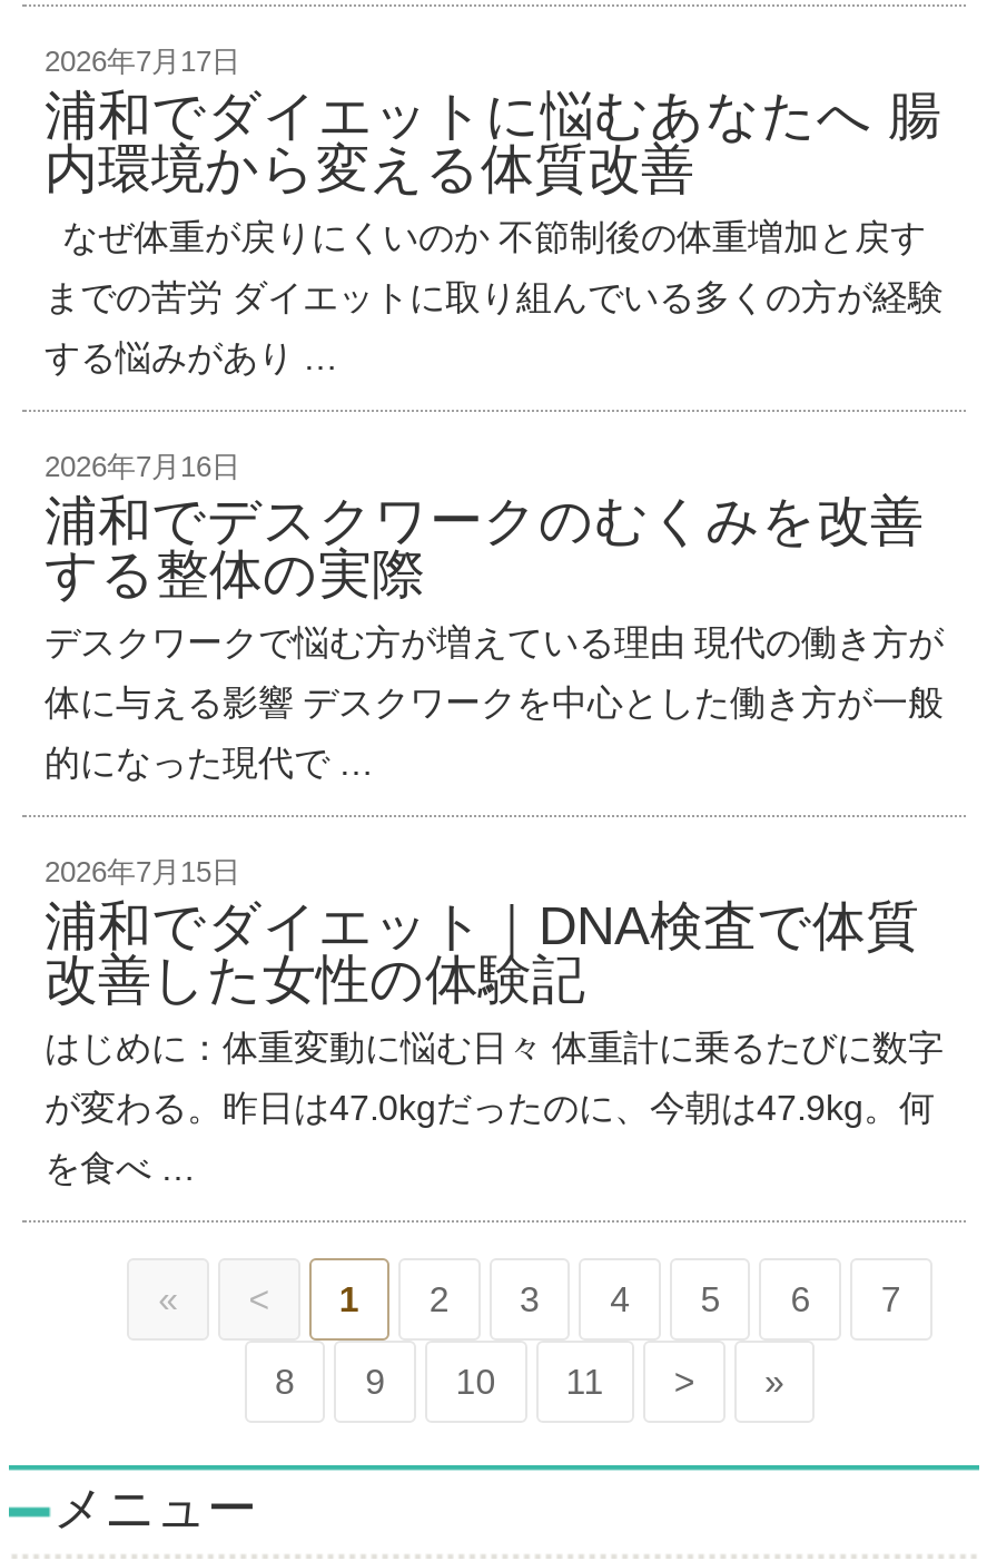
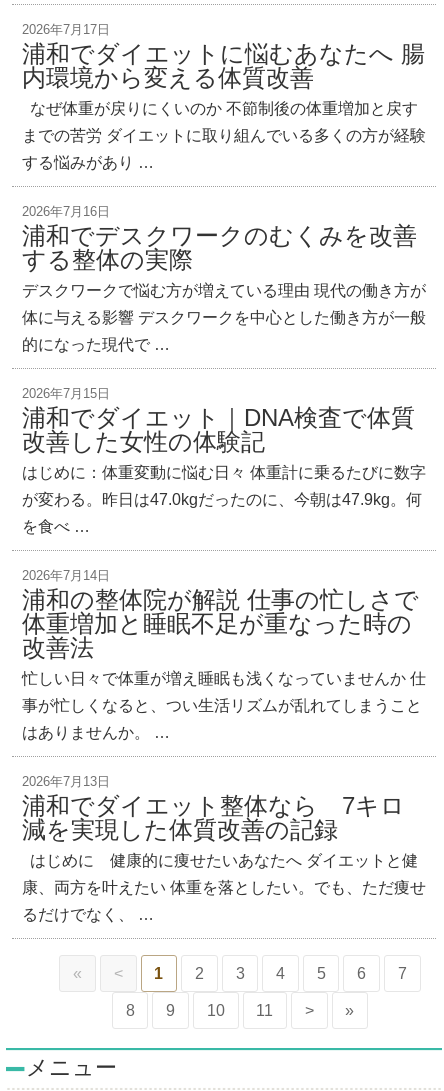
+ 2026年7月14日
+ 浦和の整体院が解説 仕事の忙しさで
+ 体重増加と睡眠不足が重なった時の
+ 改善法
+ 忙しい日々で体重が増え睡眠も浅くなっていませんか 仕
+ 事が忙しくなると、つい生活リズムが乱れてしまうこと
+ はありませんか。 …
+ 2026年7月13日
+ 浦和でダイエット整体なら 7キロ
+ 減を実現した体質改善の記録
+ はじめに 健康的に痩せたいあなたへ ダイエットと健
+ 康、両方を叶えたい 体重を落としたい。でも、ただ痩せ
+ るだけでなく、 …
